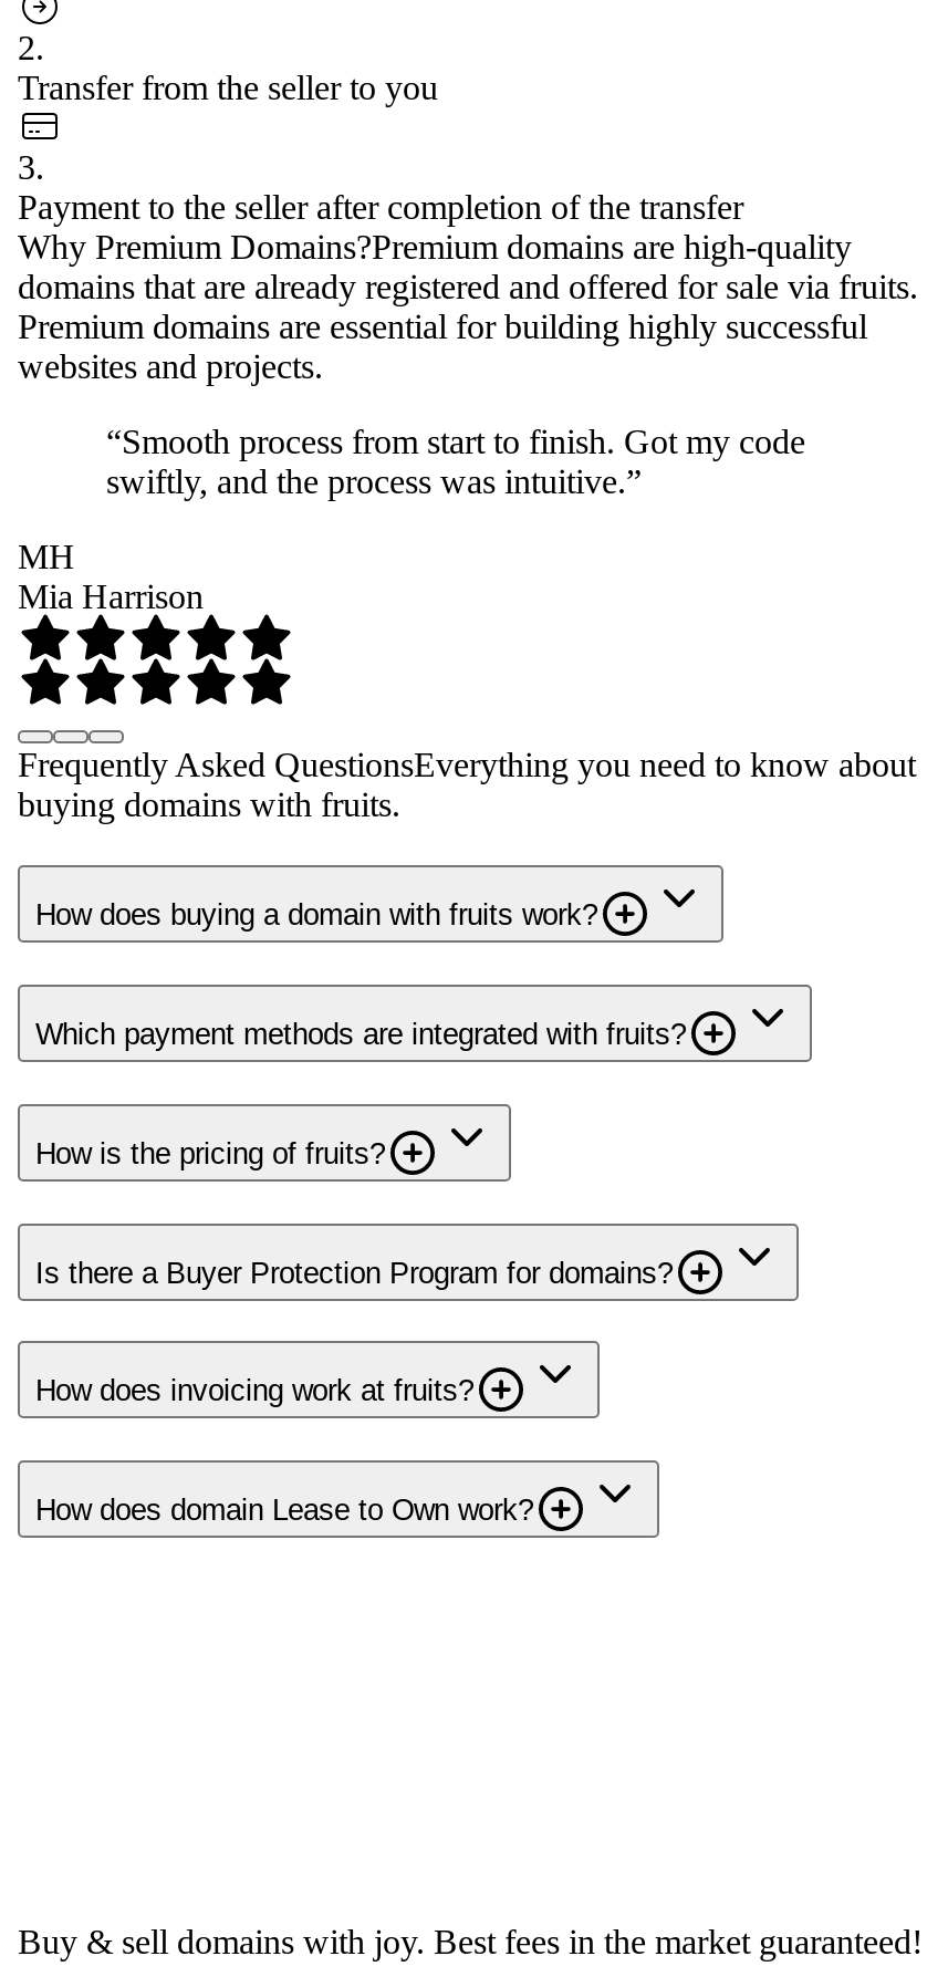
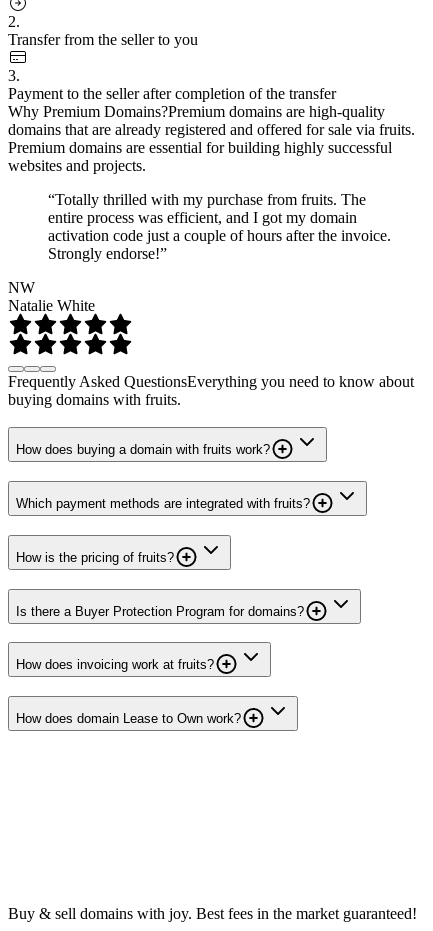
- “Smooth process from start to finish. Got my code
- swiftly, and the process was intuitive.”
+ “Totally thrilled with my purchase from fruits. The
+ entire process was efficient, and I got my domain
+ activation code just a couple of hours after the invoice.
+ Strongly endorse!”

- MH
- Mia Harrison
+ NW
+ Natalie White
